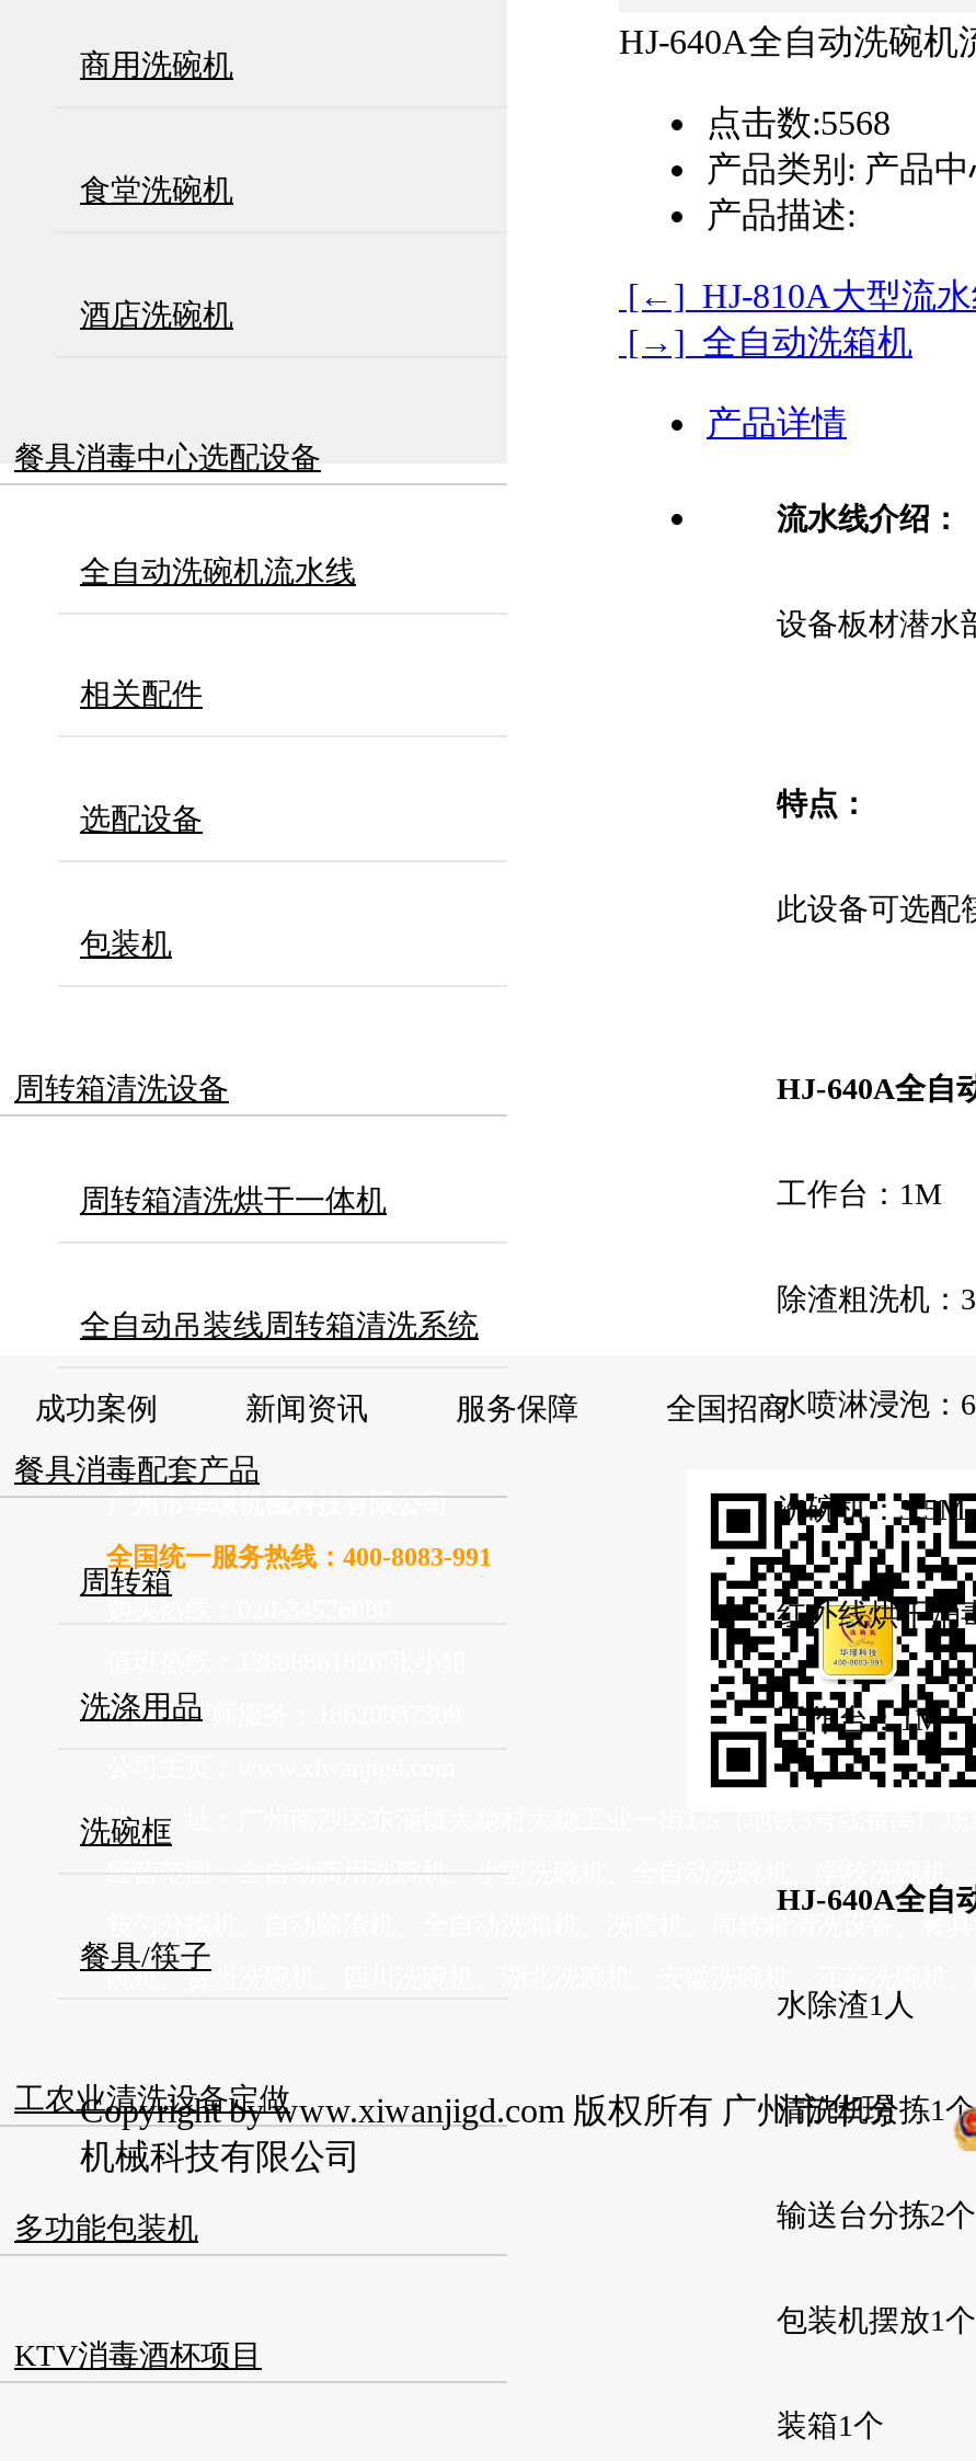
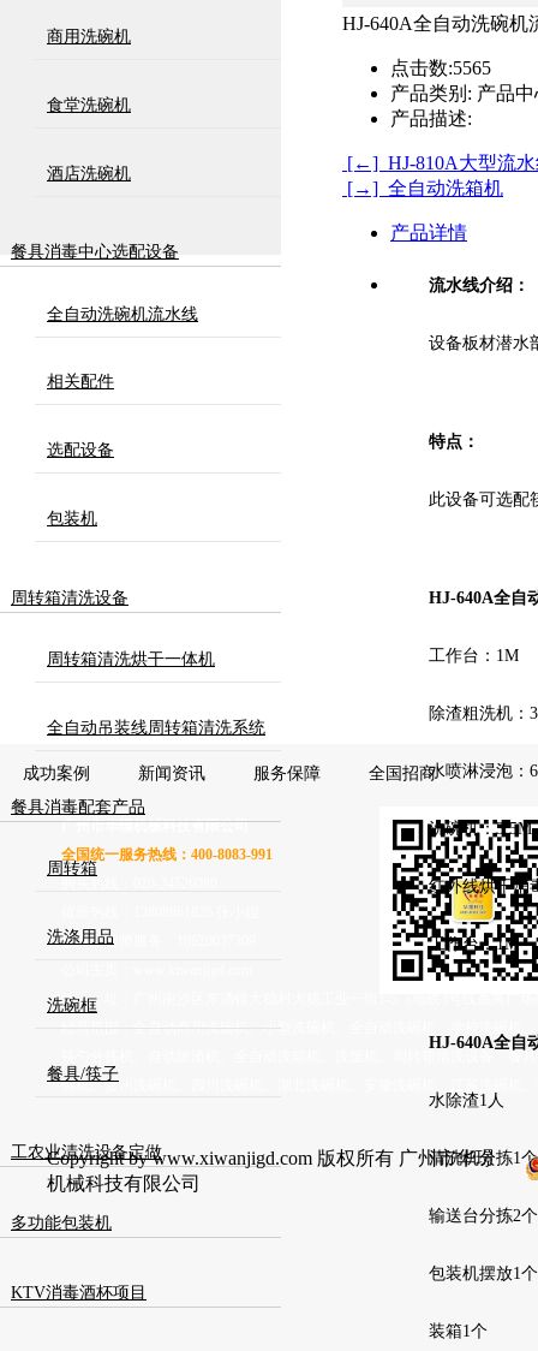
- 点击数:5568
+ 点击数:5565
